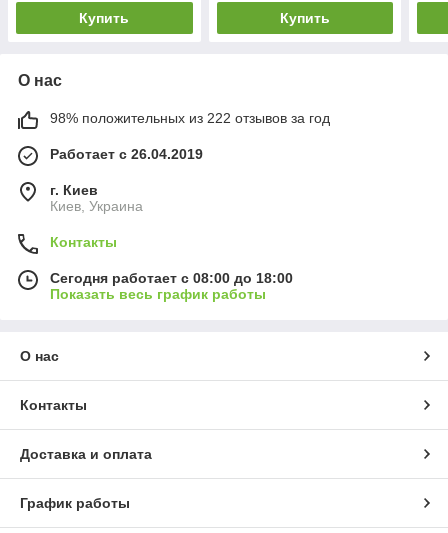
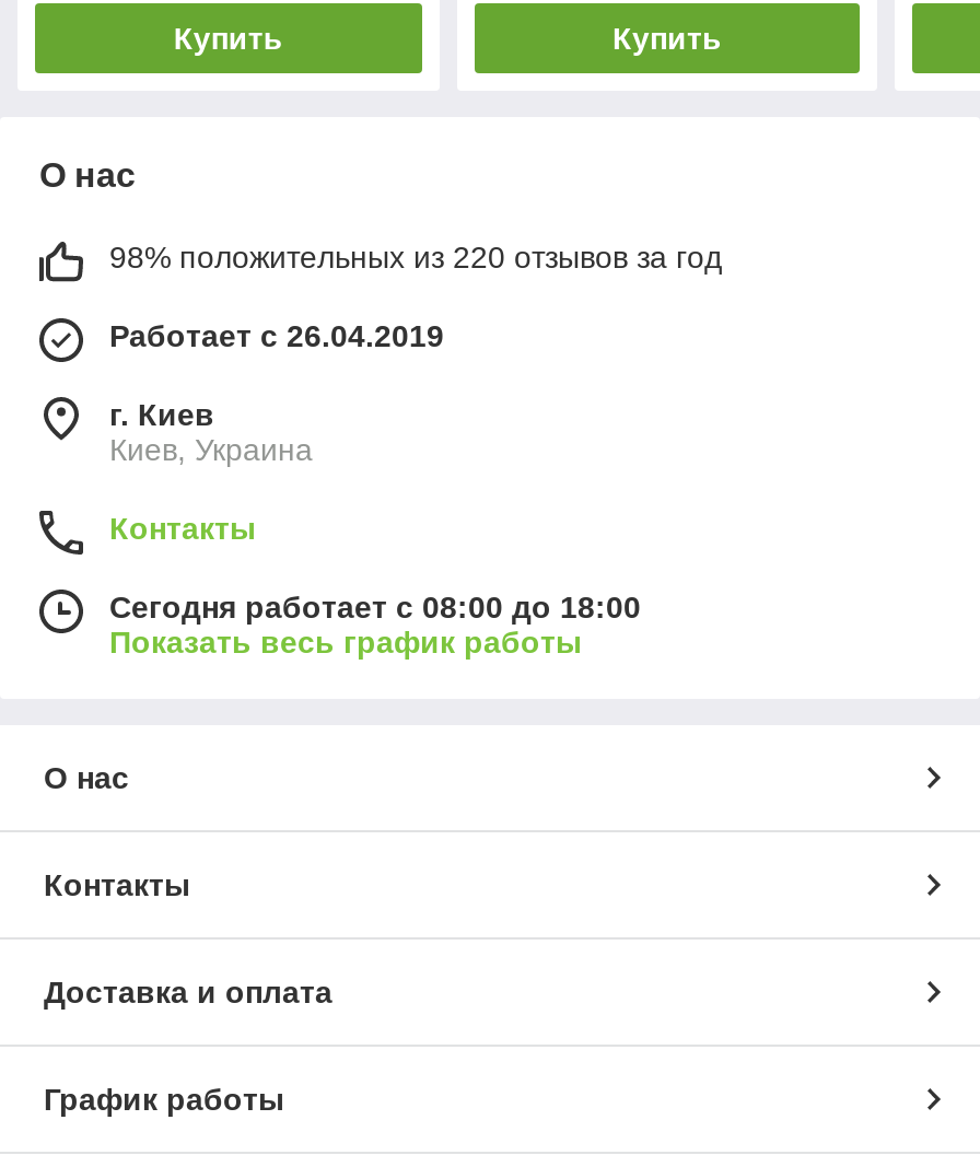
- 98% положительных из 222 отзывов за год
+ 98% положительных из 220 отзывов за год
